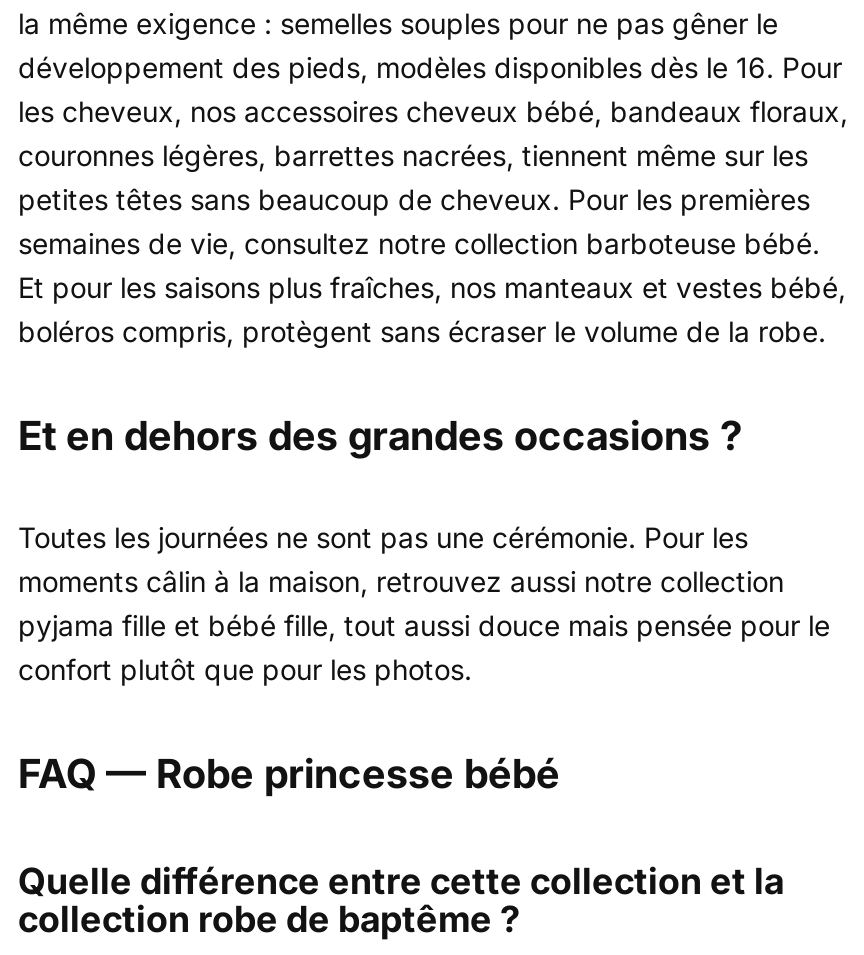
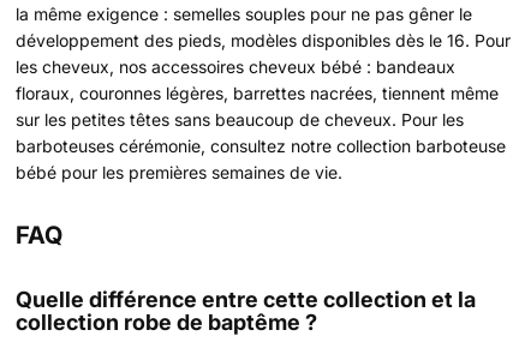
- les cheveux, nos accessoires cheveux bébé, bandeaux floraux,
- couronnes légères, barrettes nacrées, tiennent même sur les
- petites têtes sans beaucoup de cheveux. Pour les premières
- semaines de vie, consultez notre collection barboteuse bébé.
- Et pour les saisons plus fraîches, nos manteaux et vestes bébé,
- boléros compris, protègent sans écraser le volume de la robe.
- Et en dehors des grandes occasions ?
- Toutes les journées ne sont pas une cérémonie. Pour les
- moments câlin à la maison, retrouvez aussi notre collection
- pyjama fille et bébé fille, tout aussi douce mais pensée pour le
- confort plutôt que pour les photos.
- FAQ — Robe princesse bébé
+ les cheveux, nos accessoires cheveux bébé: bandeaux
+ floraux, couronnes légères, barrettes nacrées, tiennent même
+ sur les petites têtes sans beaucoup de cheveux. Pour les
+ barboteuses cérémonie, consultez notre collection barboteuse
+ bébé pour les premières semaines de vie.
+ FAQ
